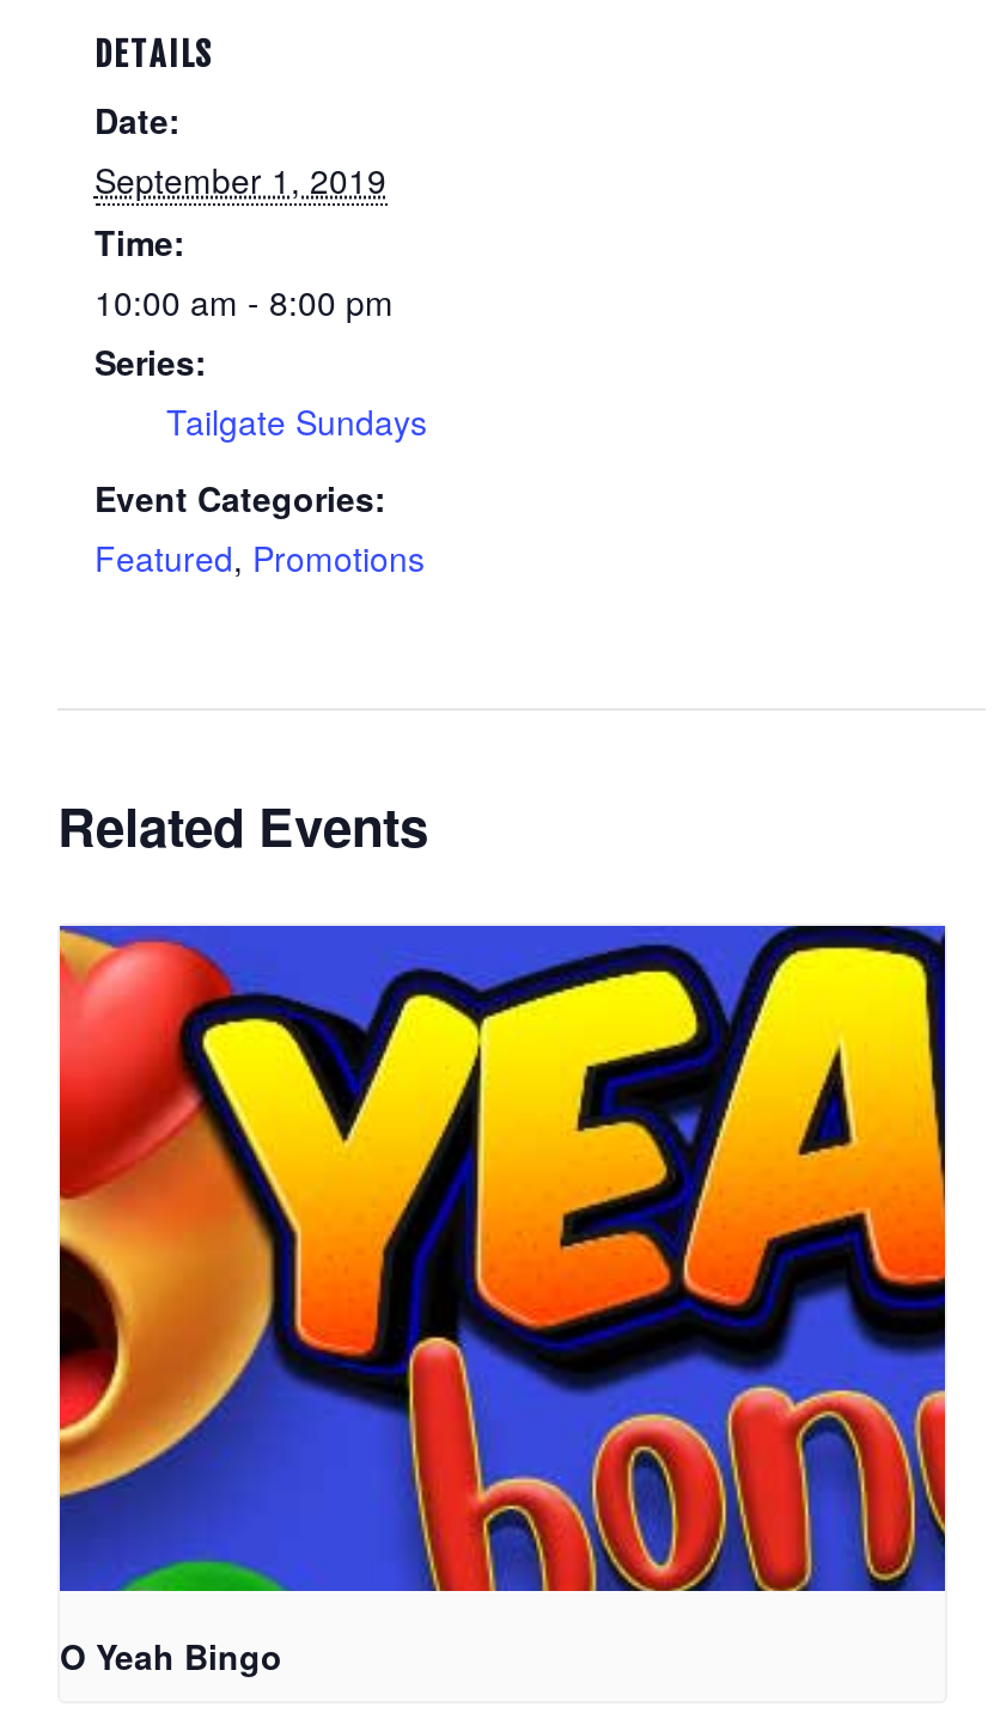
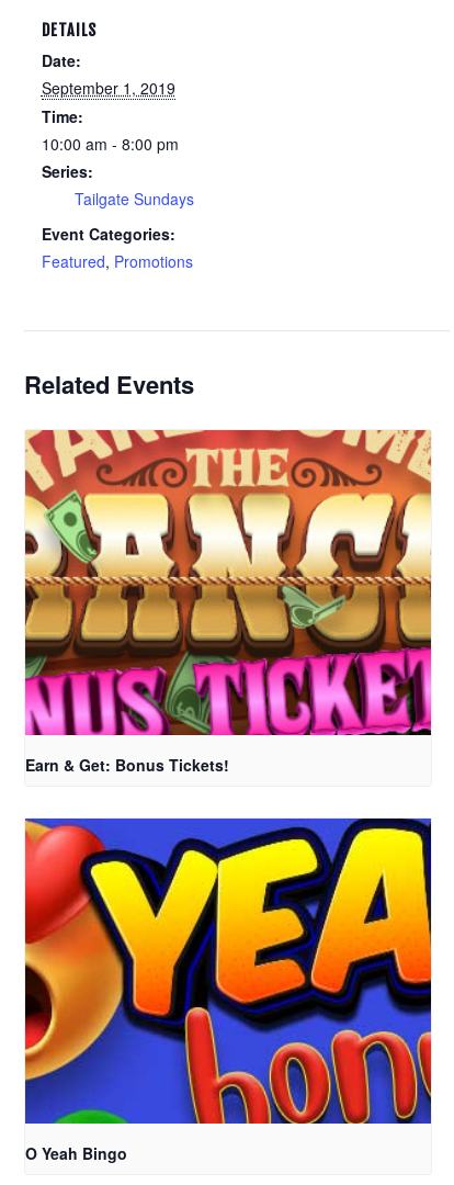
+ [image]
+ Earn & Get: Bonus Tickets!
